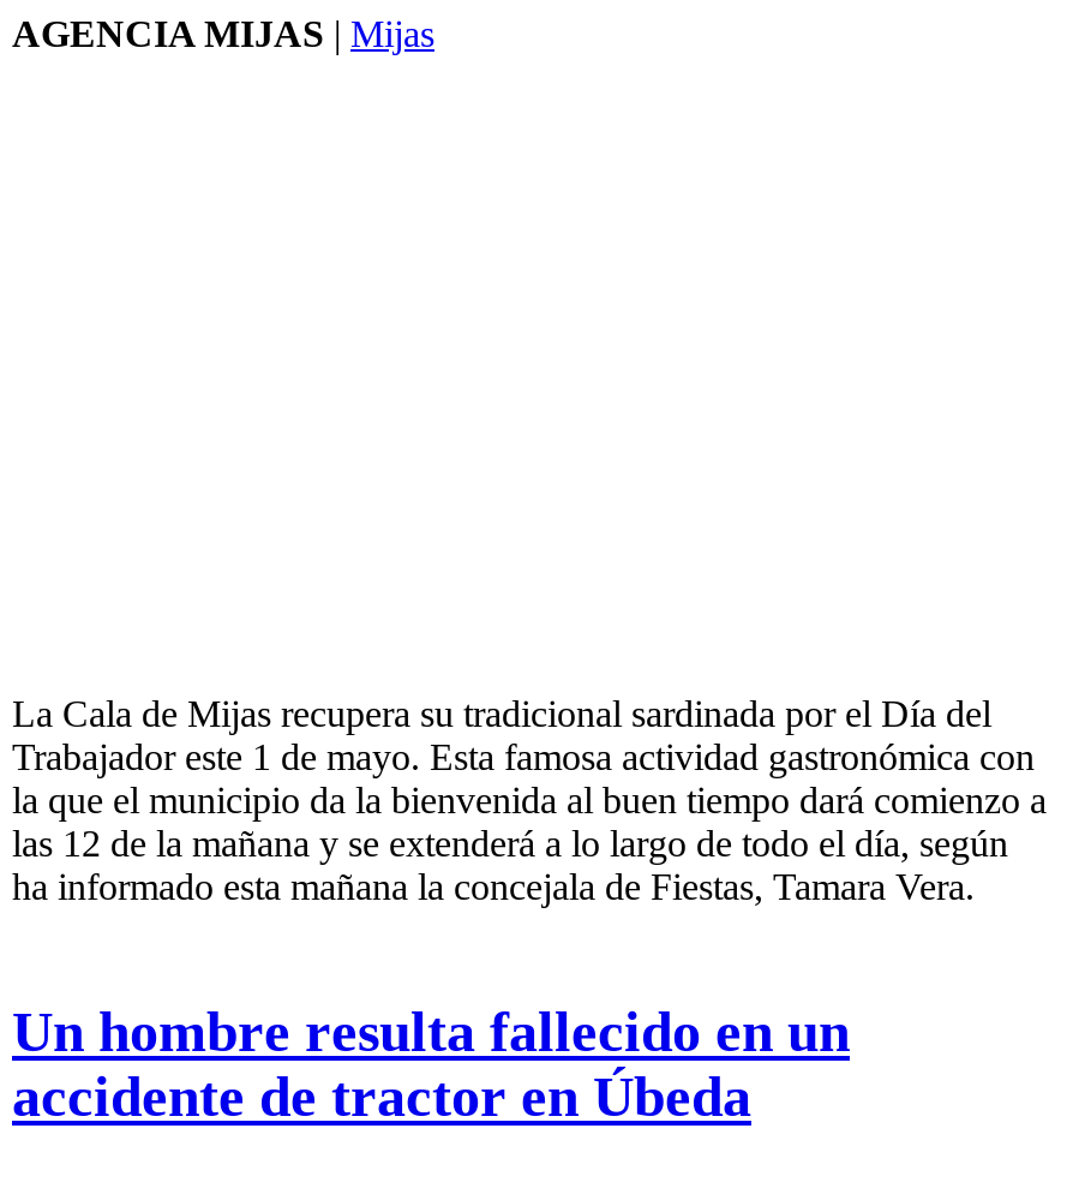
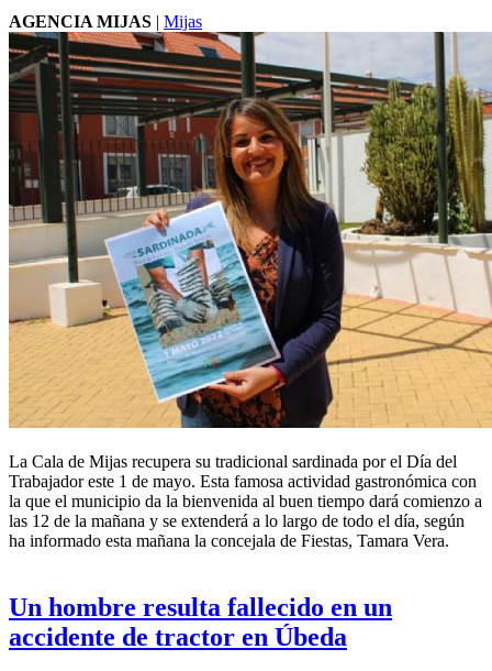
+ [image]
